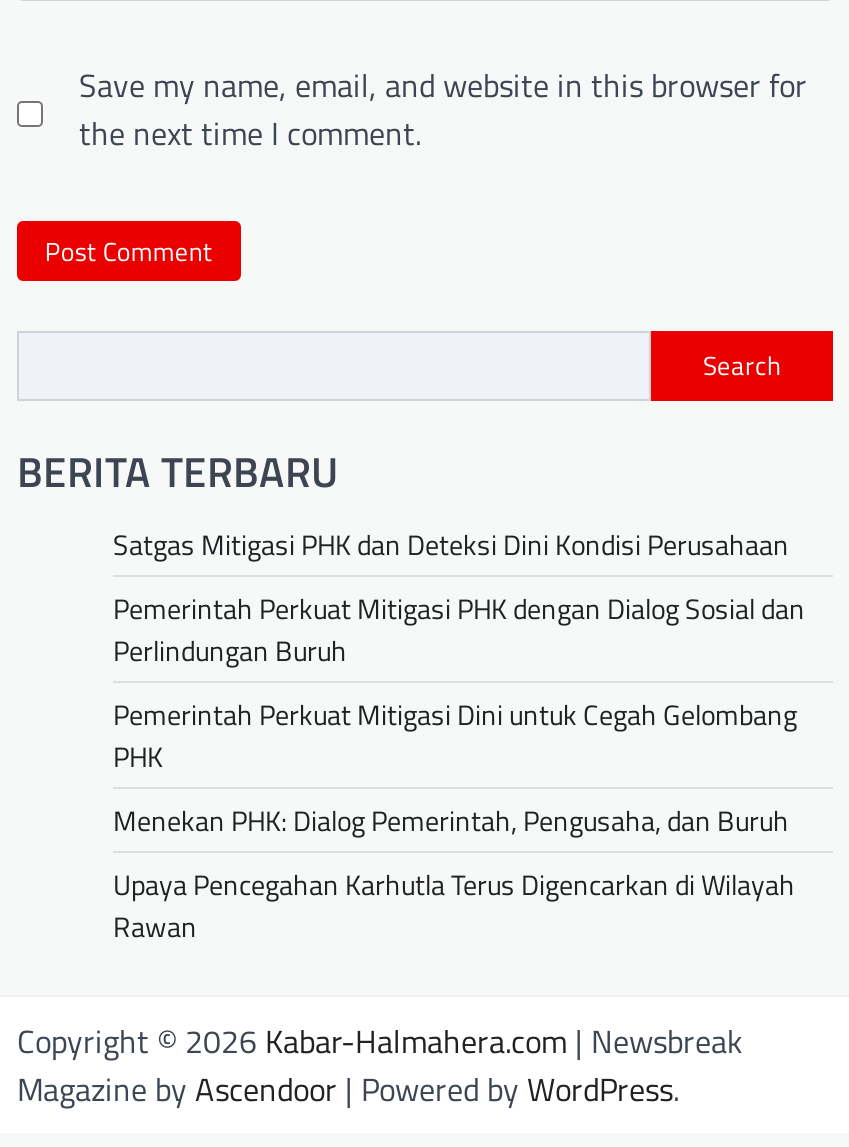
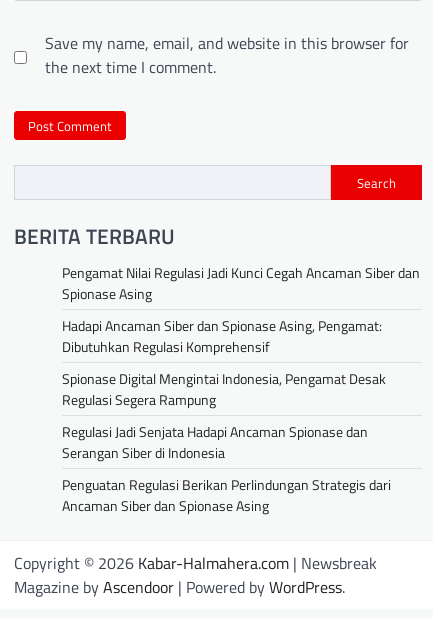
- Satgas Mitigasi PHK dan Deteksi Dini Kondisi Perusahaan
+ Pengamat Nilai Regulasi Jadi Kunci Cegah Ancaman Siber dan
+ Spionase Asing

- Pemerintah Perkuat Mitigasi PHK dengan Dialog Sosial dan
- Perlindungan Buruh
+ Hadapi Ancaman Siber dan Spionase Asing, Pengamat:
+ Dibutuhkan Regulasi Komprehensif

- Pemerintah Perkuat Mitigasi Dini untuk Cegah Gelombang
- PHK
+ Spionase Digital Mengintai Indonesia, Pengamat Desak
+ Regulasi Segera Rampung

- Menekan PHK: Dialog Pemerintah, Pengusaha, dan Buruh
+ Regulasi Jadi Senjata Hadapi Ancaman Spionase dan
+ Serangan Siber di Indonesia

- Upaya Pencegahan Karhutla Terus Digencarkan di Wilayah
- Rawan
+ Penguatan Regulasi Berikan Perlindungan Strategis dari
+ Ancaman Siber dan Spionase Asing
